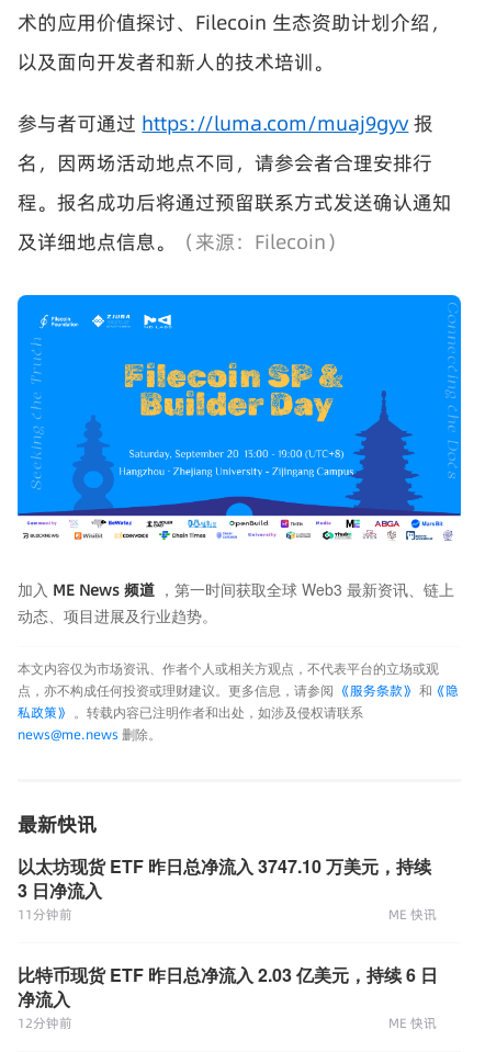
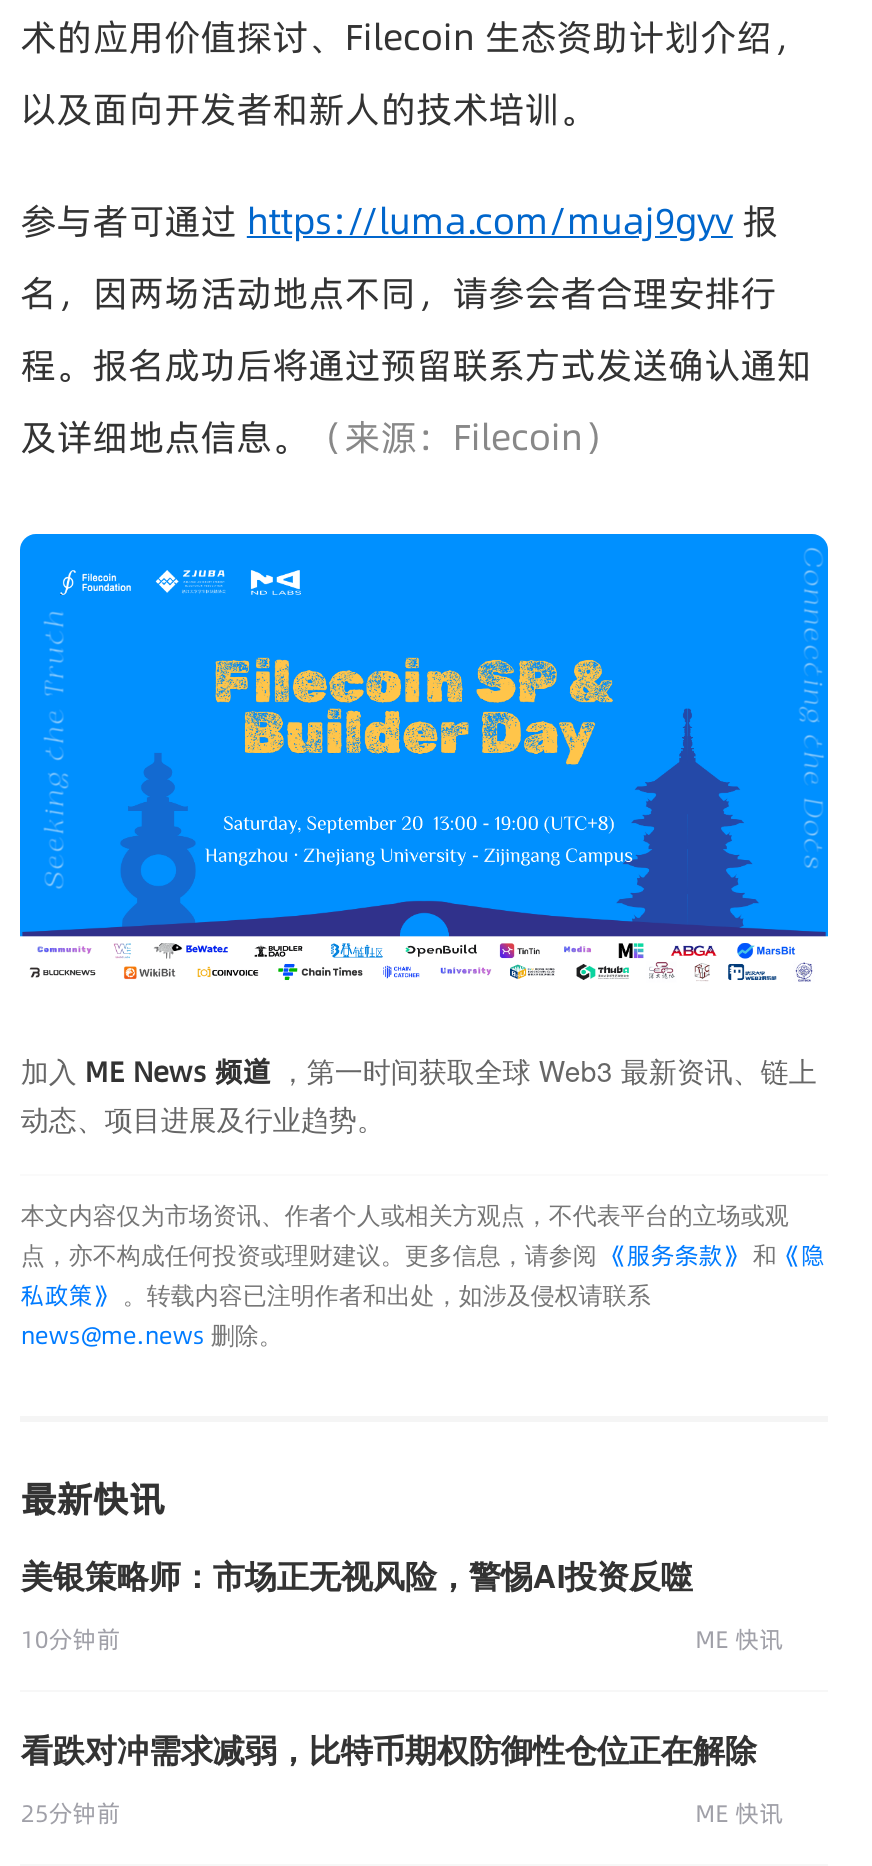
- 以太坊现货 ETF 昨日总净流入 3747.10 万美元，持续
- 3 日净流入
- 11分钟前
+ 美银策略师：市场正无视风险，警惕AI投资反噬
+ 10分钟前

- 比特币现货 ETF 昨日总净流入 2.03 亿美元，持续 6 日
- 净流入
- 12分钟前
+ 看跌对冲需求减弱，比特币期权防御性仓位正在解除
+ 25分钟前
